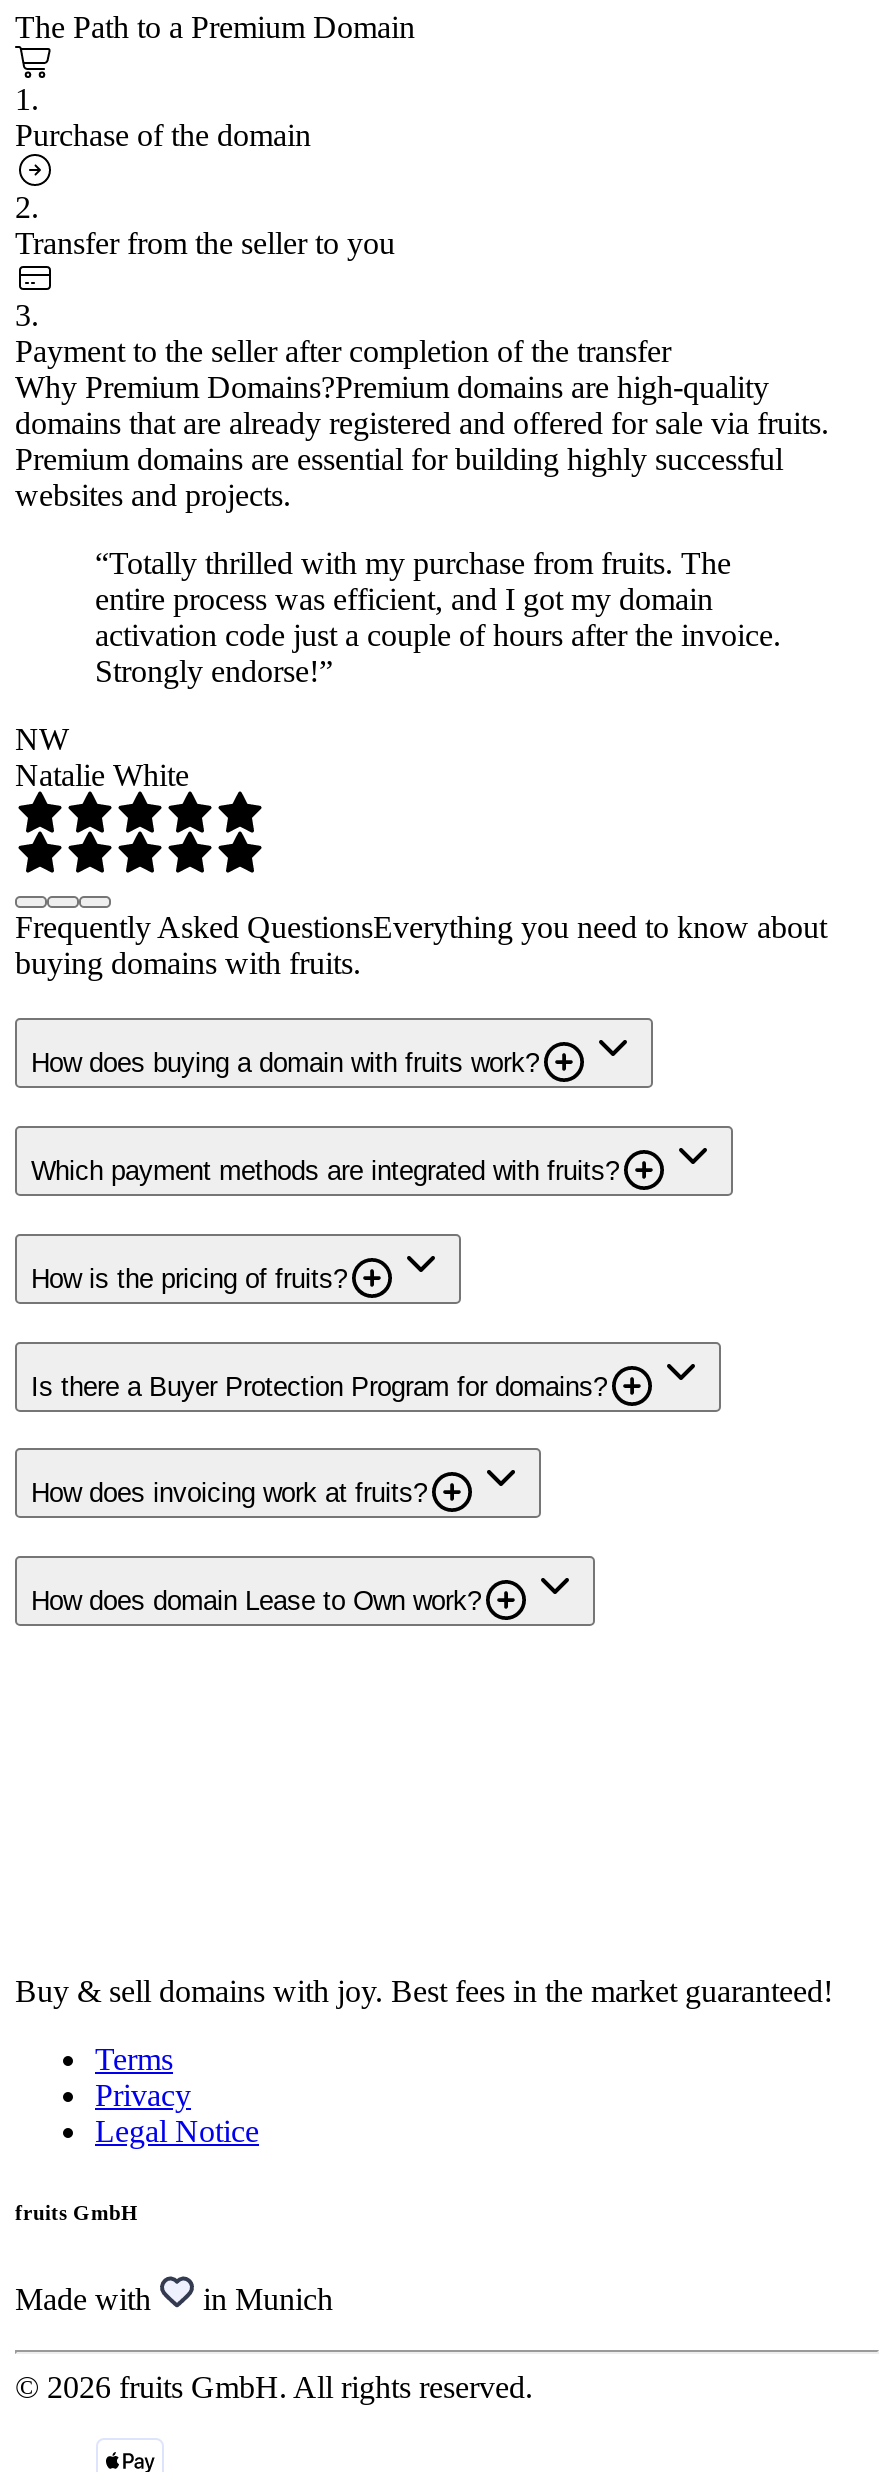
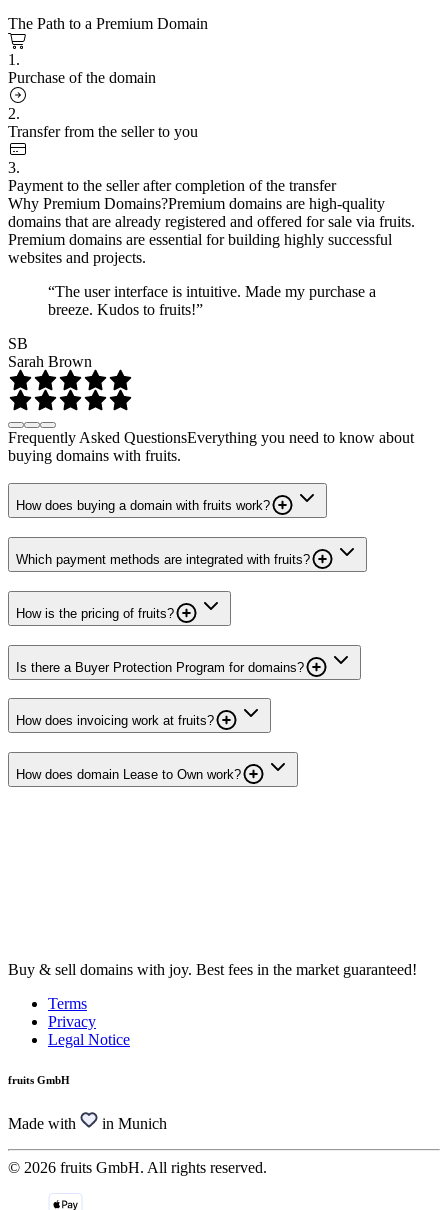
- “Totally thrilled with my purchase from fruits. The
- entire process was efficient, and I got my domain
- activation code just a couple of hours after the invoice.
- Strongly endorse!”
+ “The user interface is intuitive. Made my purchase a
+ breeze. Kudos to fruits!”

- NW
- Natalie White
+ SB
+ Sarah Brown
